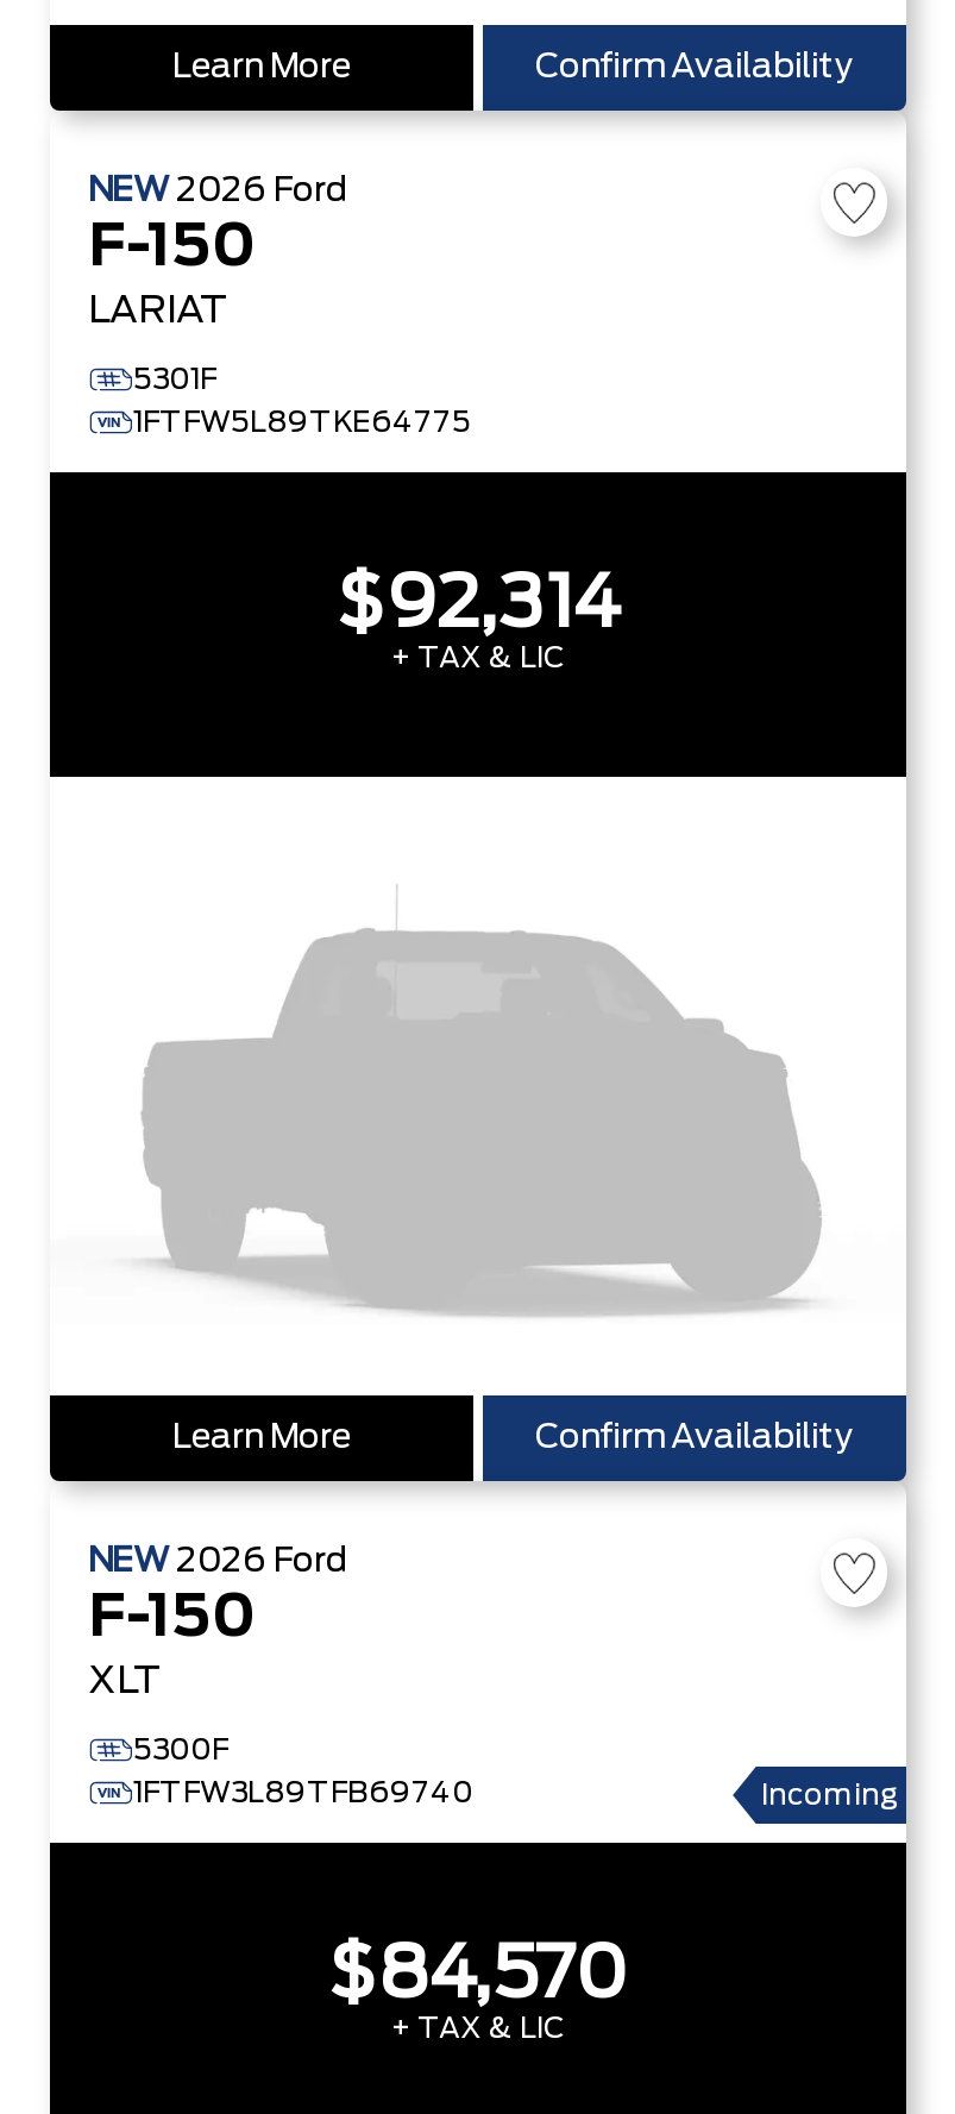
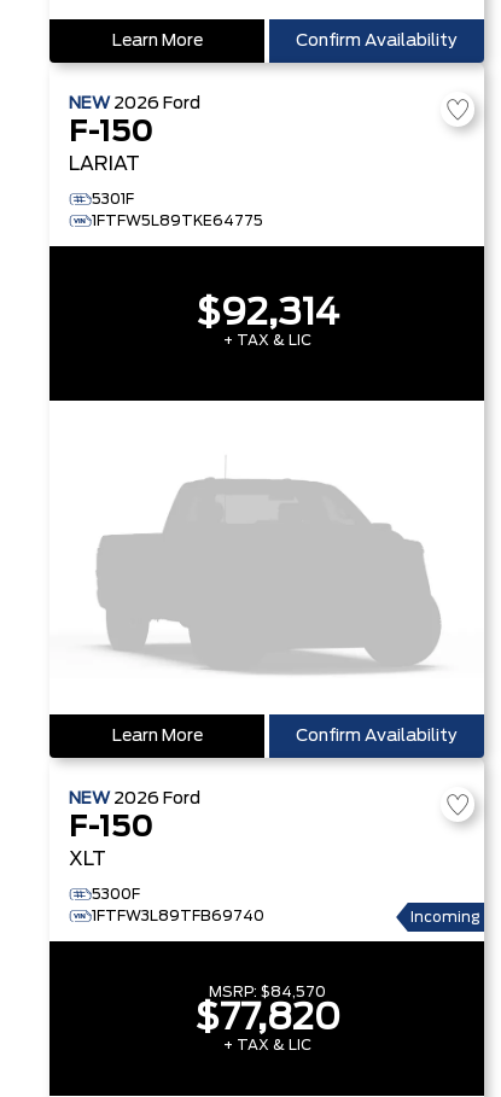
- $84,570
+ MSRP: $84,570
+ $77,820
